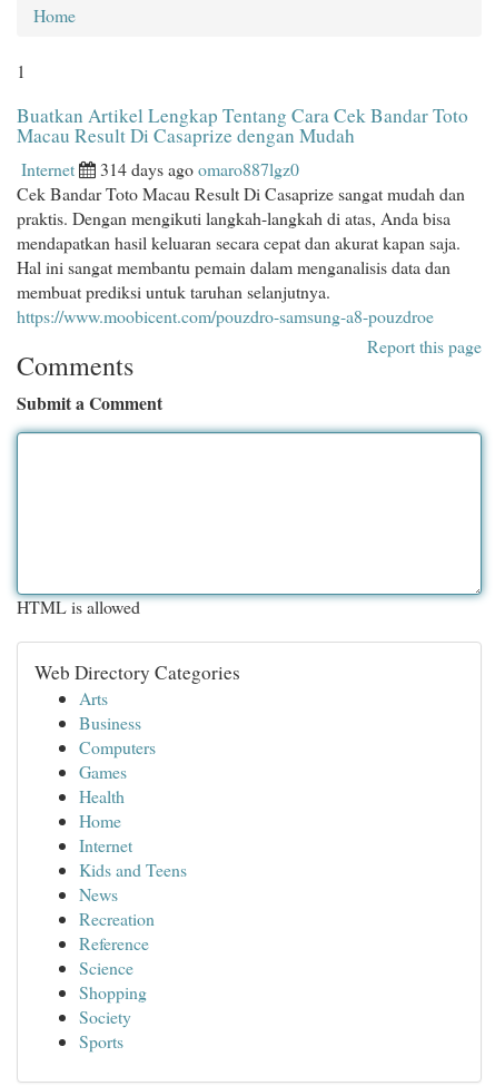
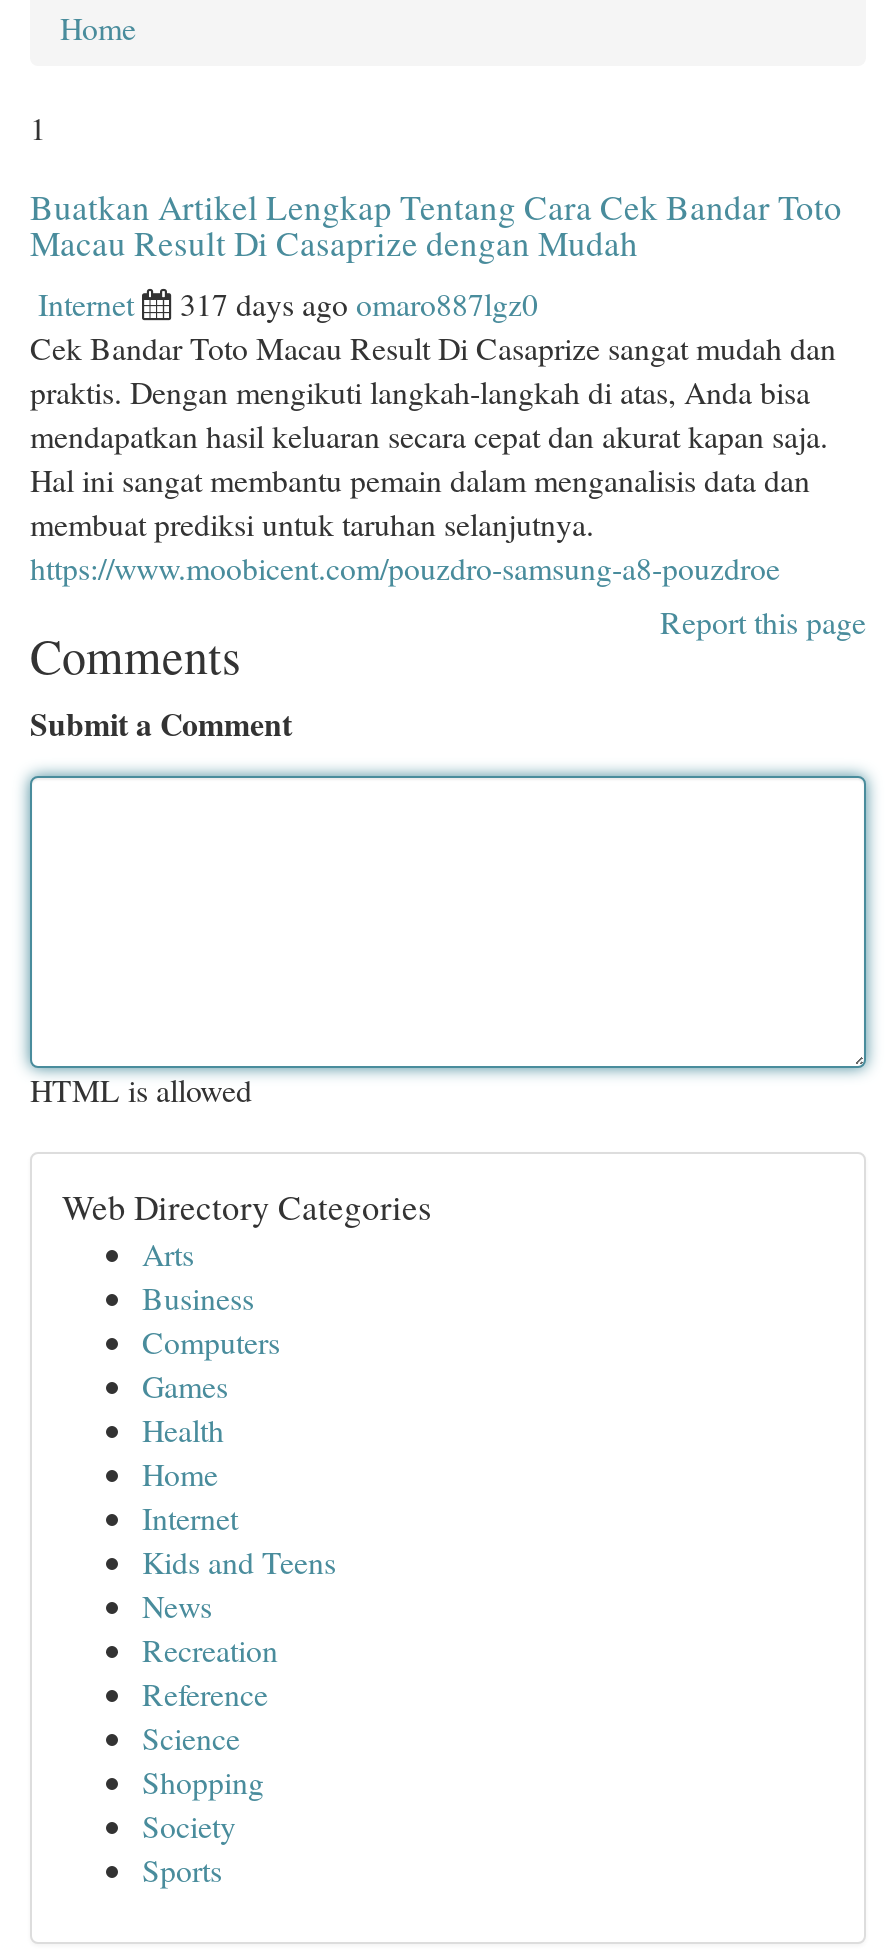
- 314 days ago omaro887lgz0
+ 317 days ago omaro887lgz0
